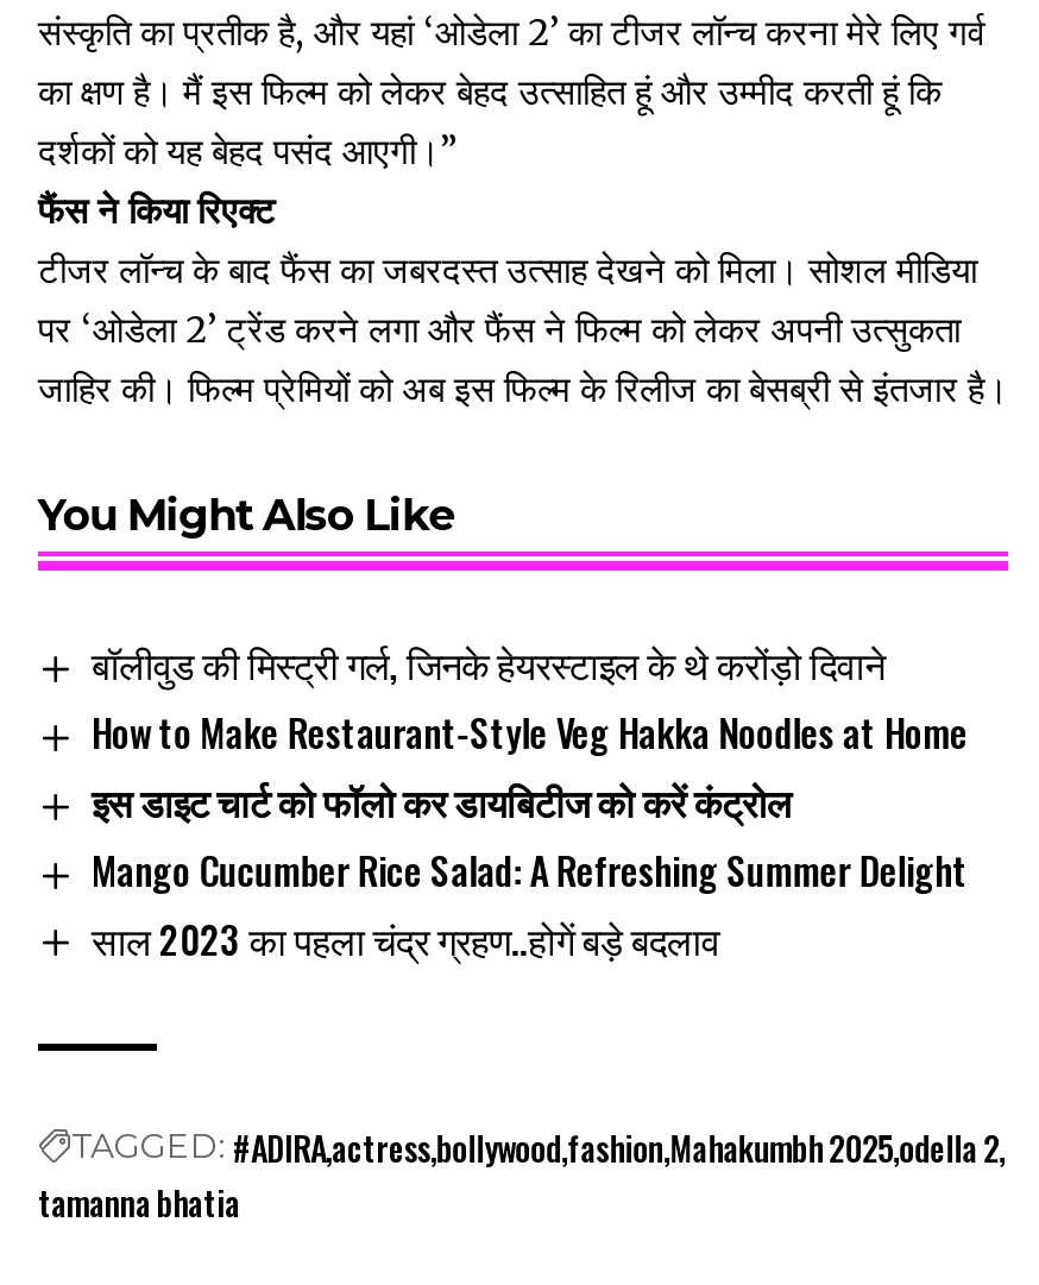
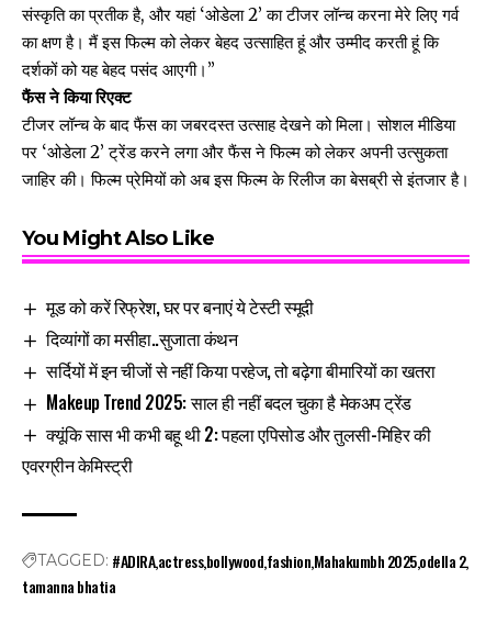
- बॉलीवुड की मिस्ट्री गर्ल, जिनके हेयरस्टाइल के थे करोंड़ो दिवाने
- How to Make Restaurant-Style Veg Hakka Noodles at Home
- इस डाइट चार्ट को फॉलो कर डायबिटीज को करें कंट्रोल
- Mango Cucumber Rice Salad: A Refreshing Summer Delight
- साल 2023 का पहला चंद्र ग्रहण..होगें बड़े बदलाव
+ मूड को करें रिफ्रेश, घर पर बनाएं ये टेस्टी स्मूदी
+ दिव्यांगों का मसीहा..सुजाता कंथन
+ सर्दियों में इन चीजों से नहीं किया परहेज, तो बढ़ेगा बीमारियों का खतरा
+ Makeup Trend 2025: साल ही नहीं बदल चुका है मेकअप ट्रेंड
+ क्यूंकि सास भी कभी बहू थी 2: पहला एपिसोड और तुलसी-मिहिर की
+ एवरग्रीन केमिस्ट्री
